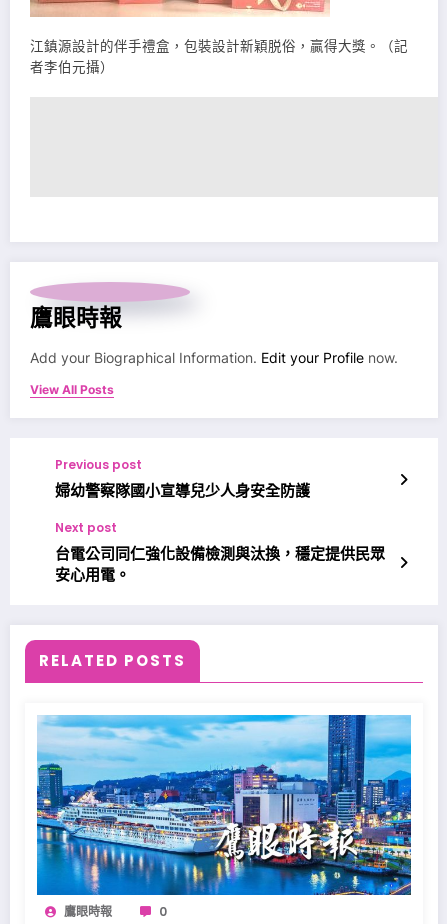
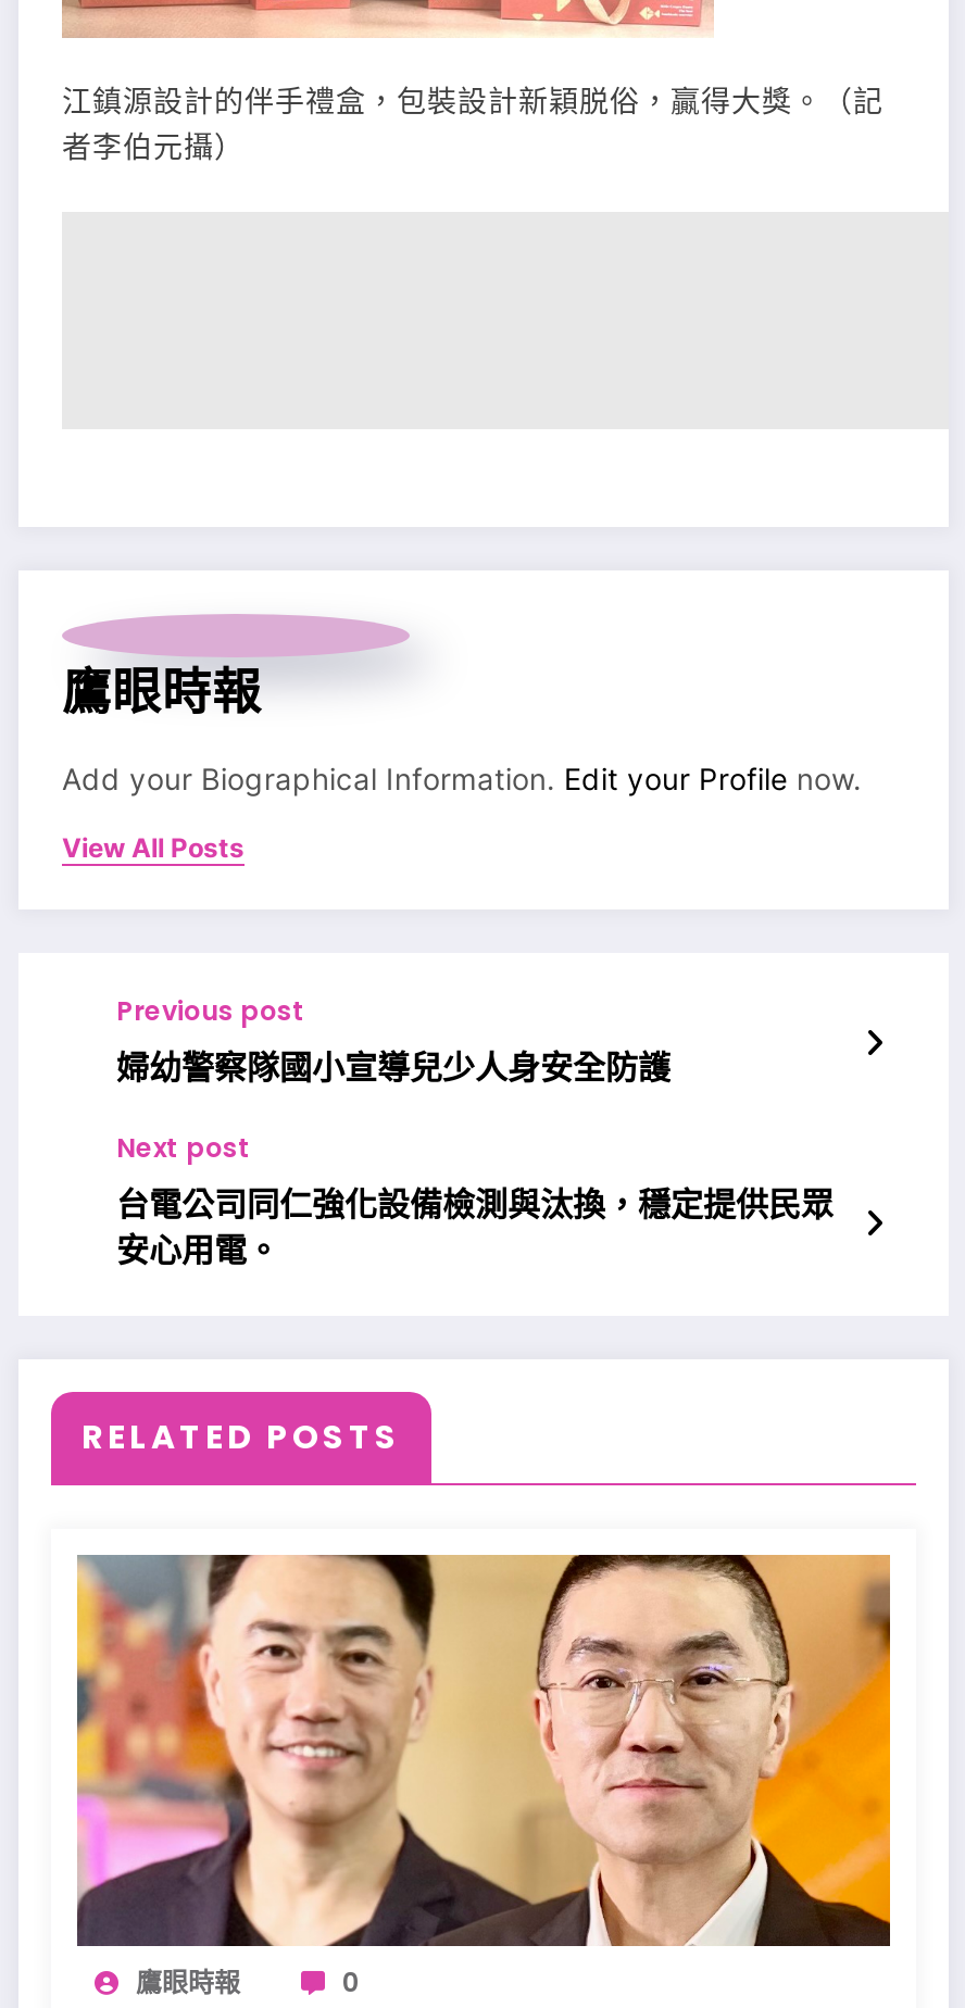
- [image]
+ [image]
